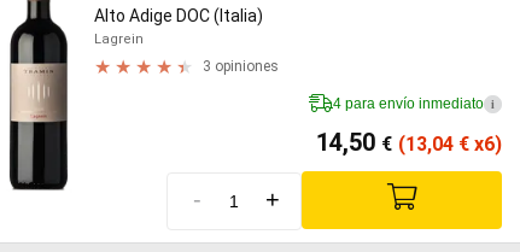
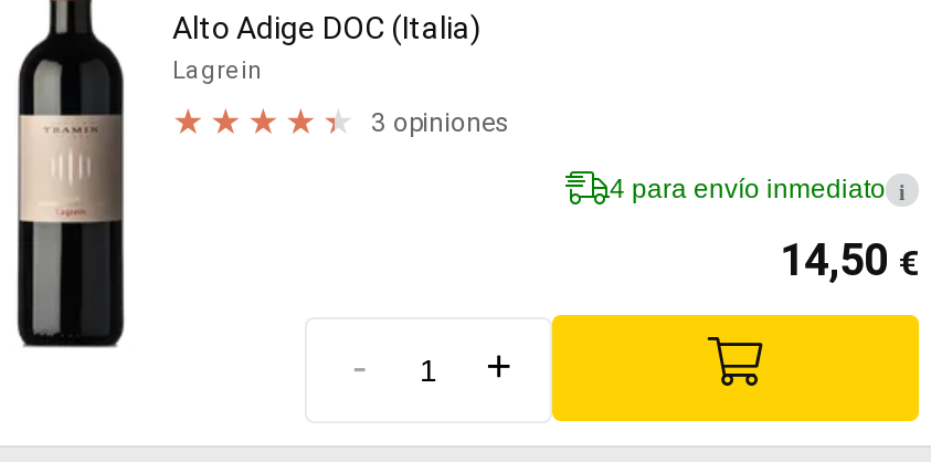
- 14,50 € (13,04 €x6)
+ 14,50 €
